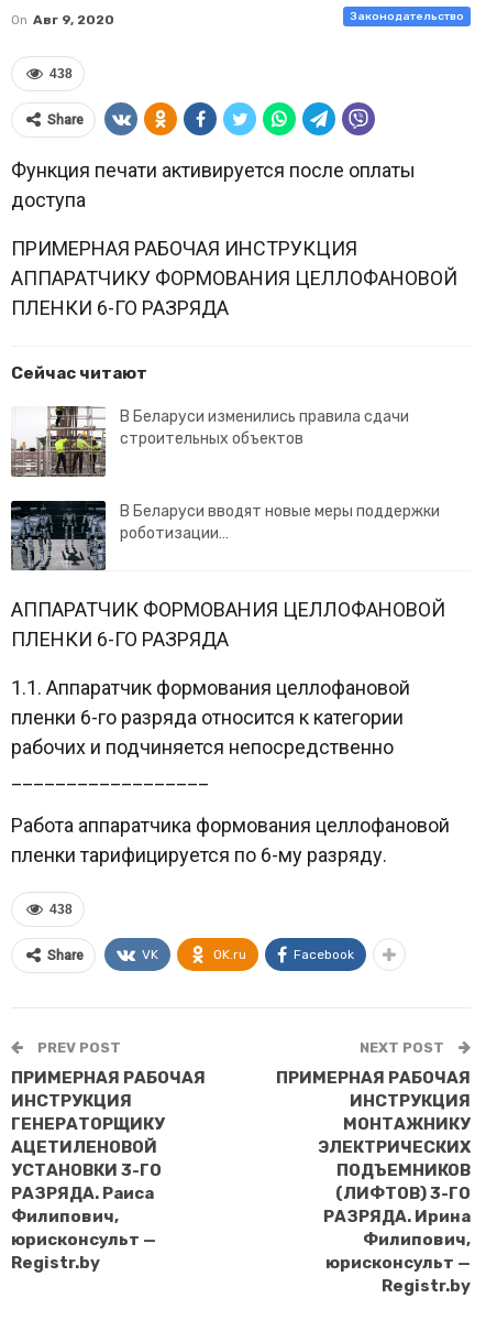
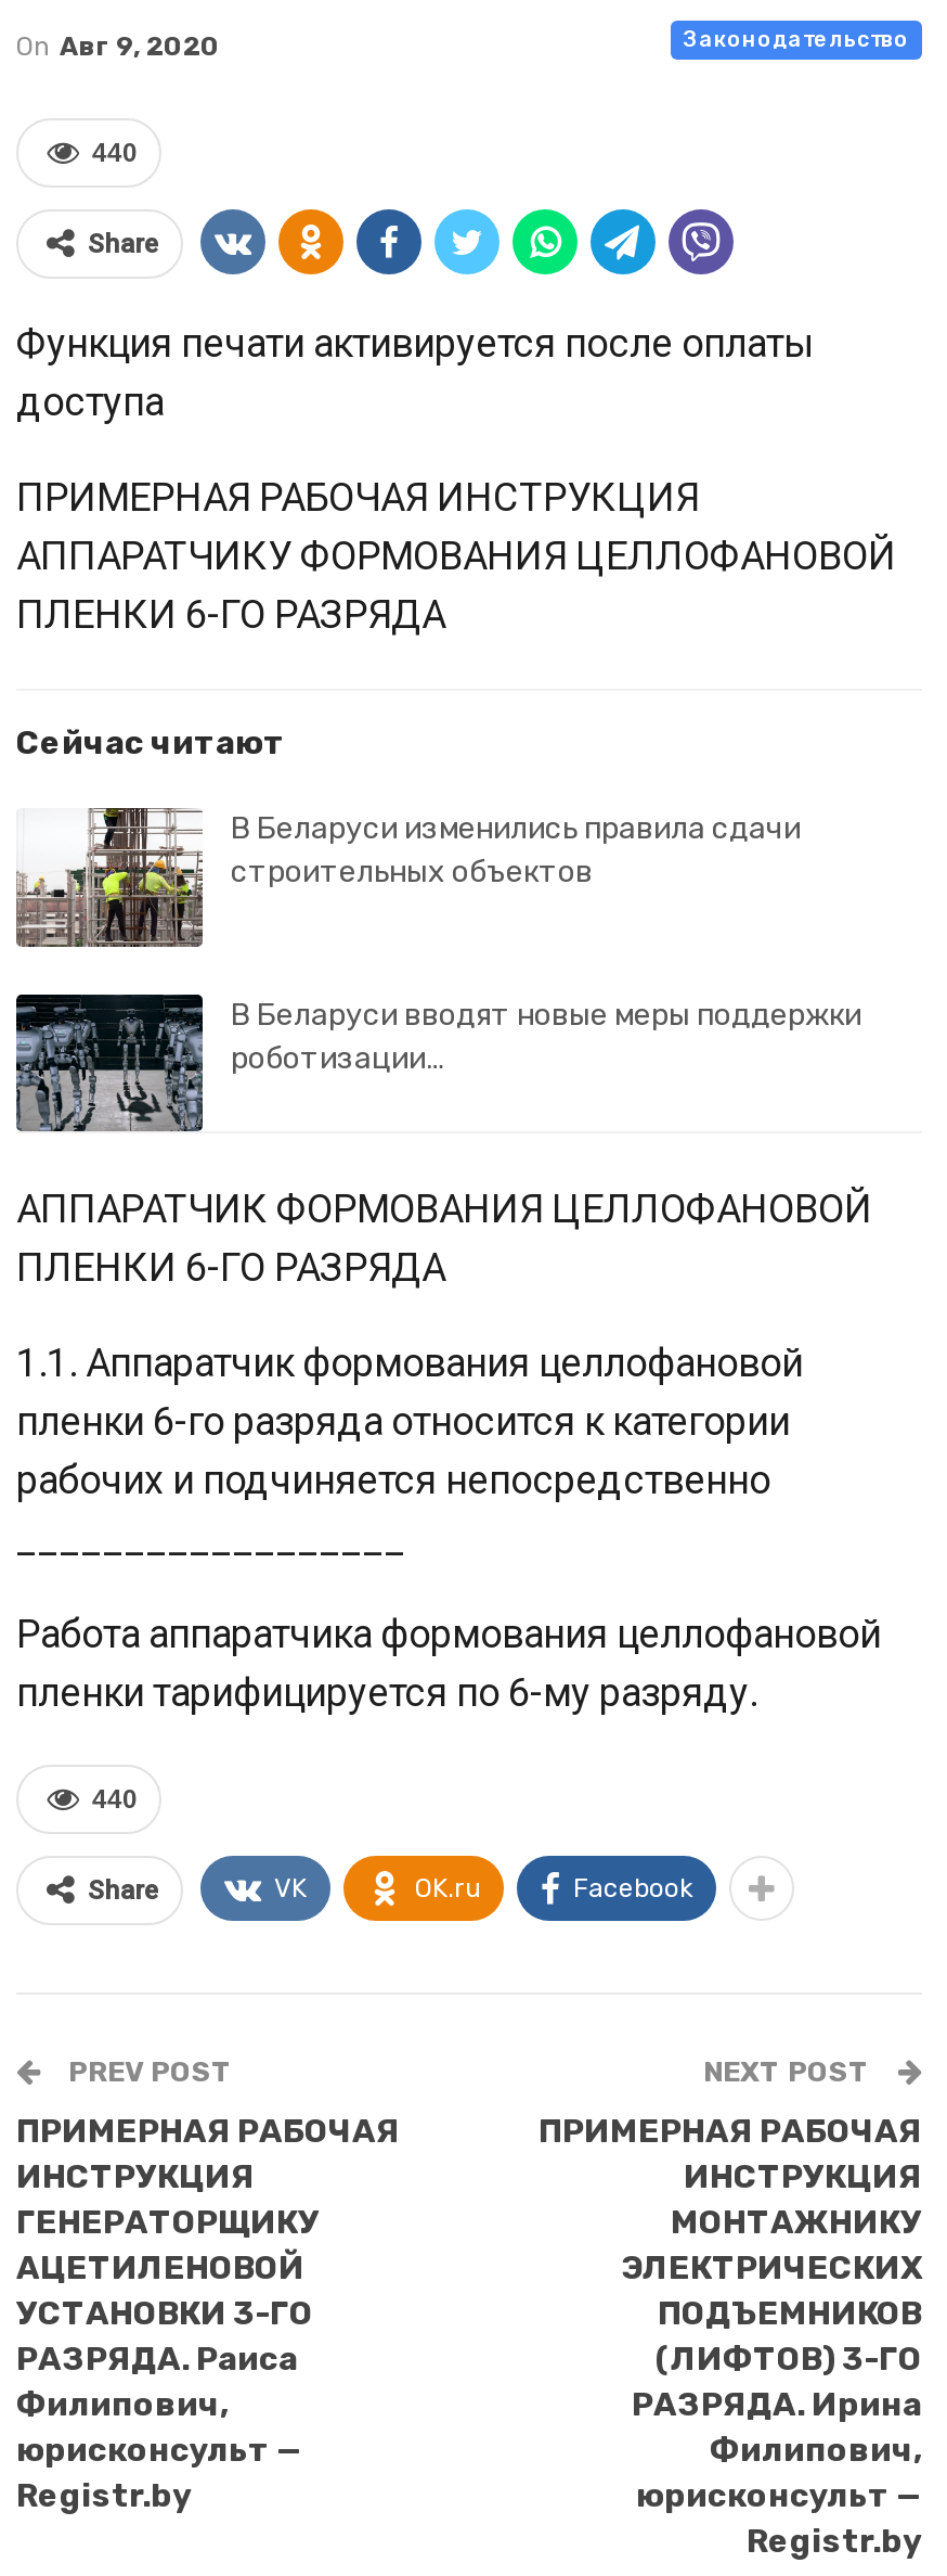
- 438
+ 440

- 438
+ 440
